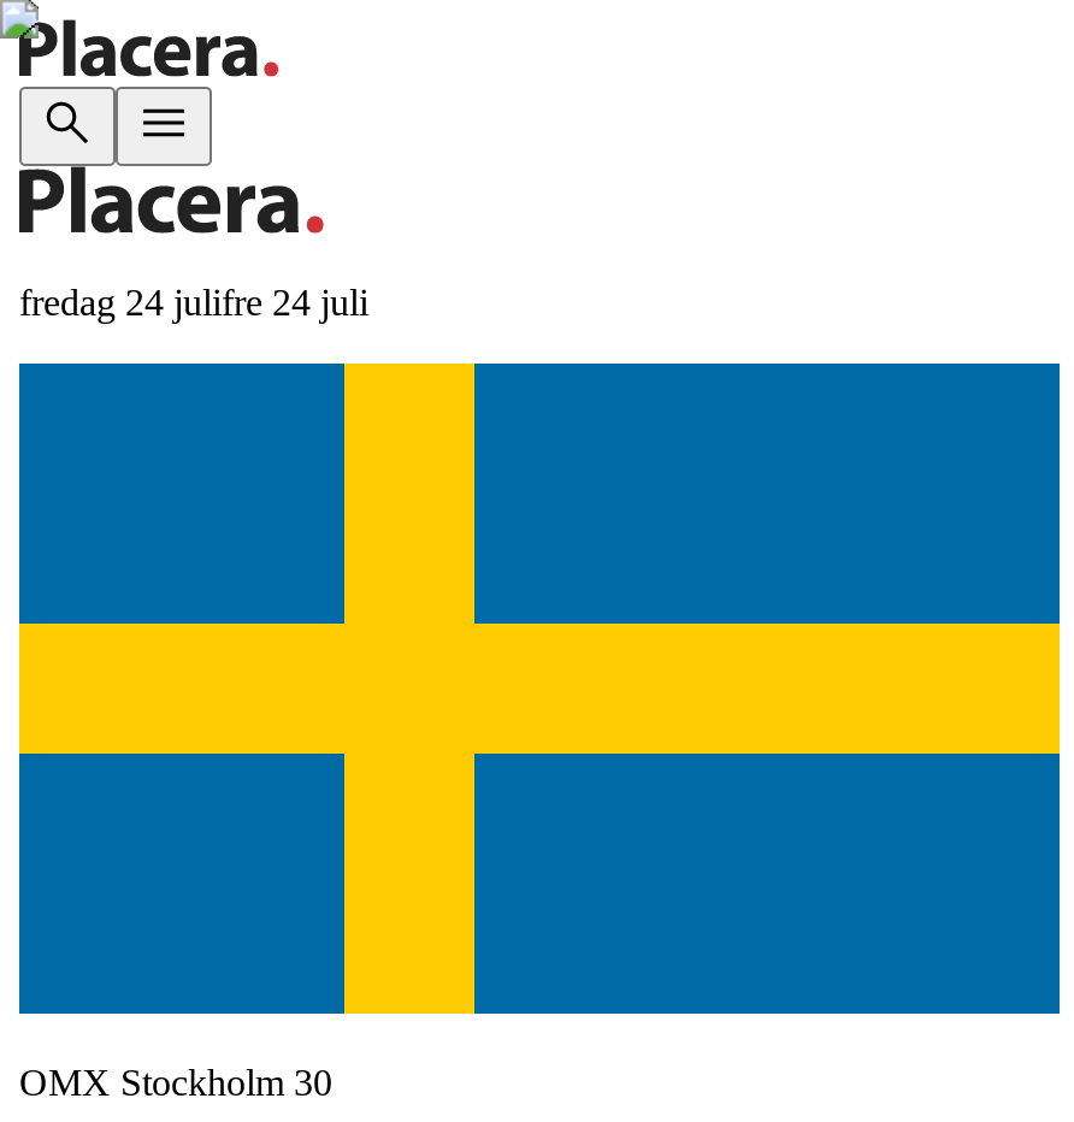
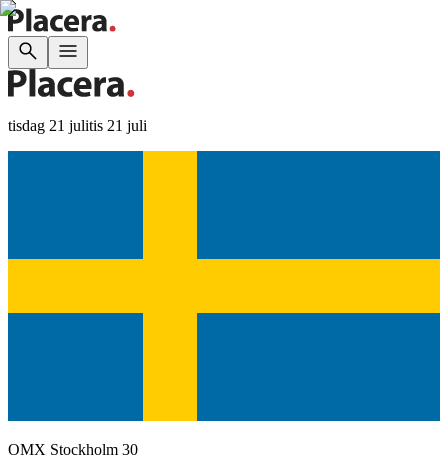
- fredag 24 julifre 24 juli
+ tisdag 21 julitis 21 juli
